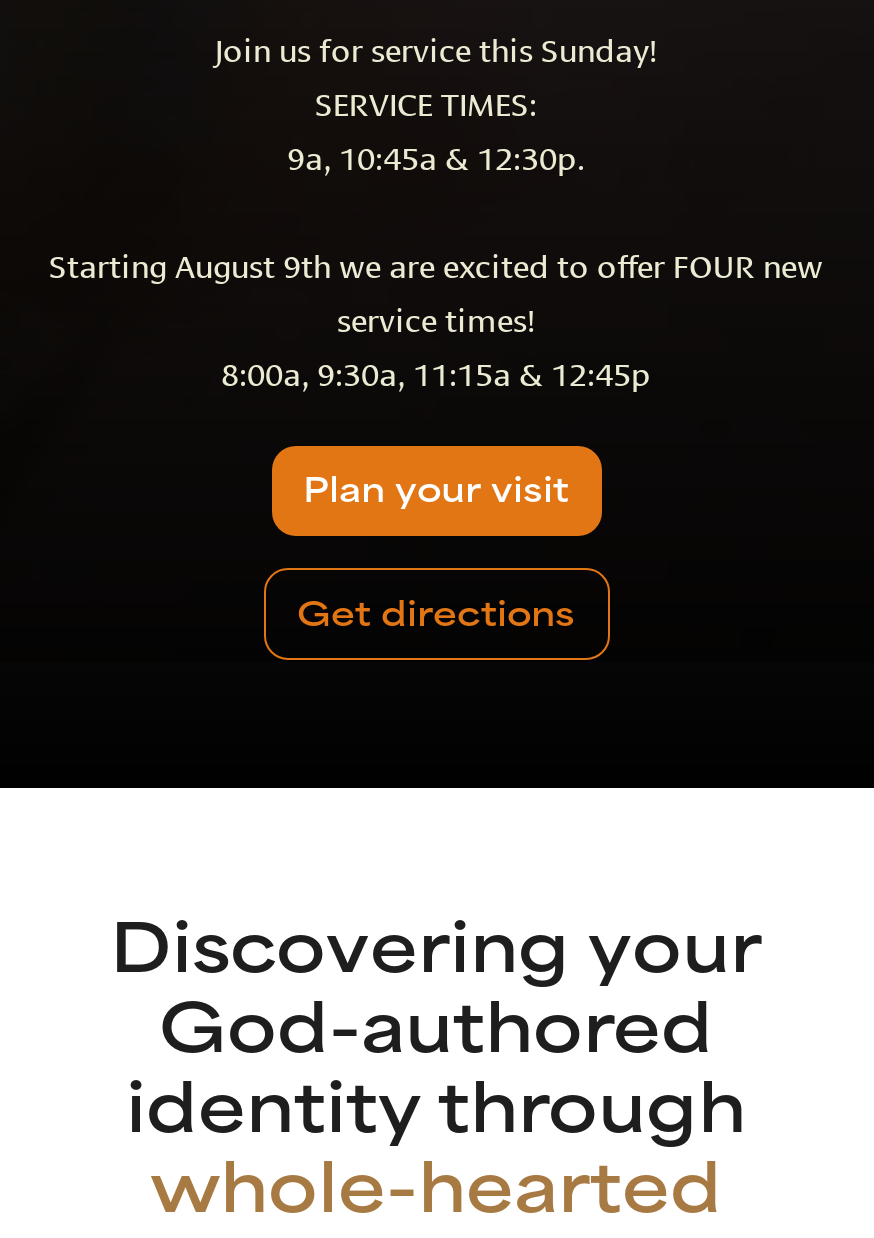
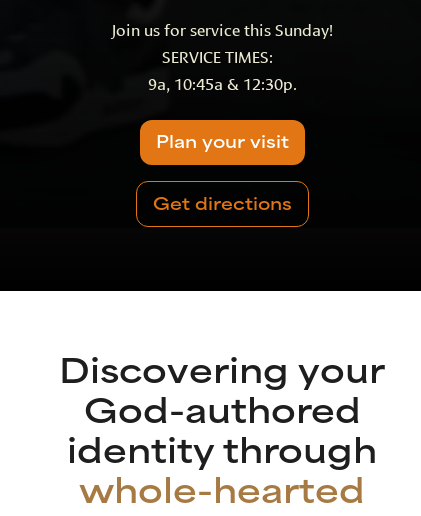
- Starting August 9th we are excited to offer FOUR new
- service times!
- 8:00a, 9:30a, 11:15a & 12:45p
